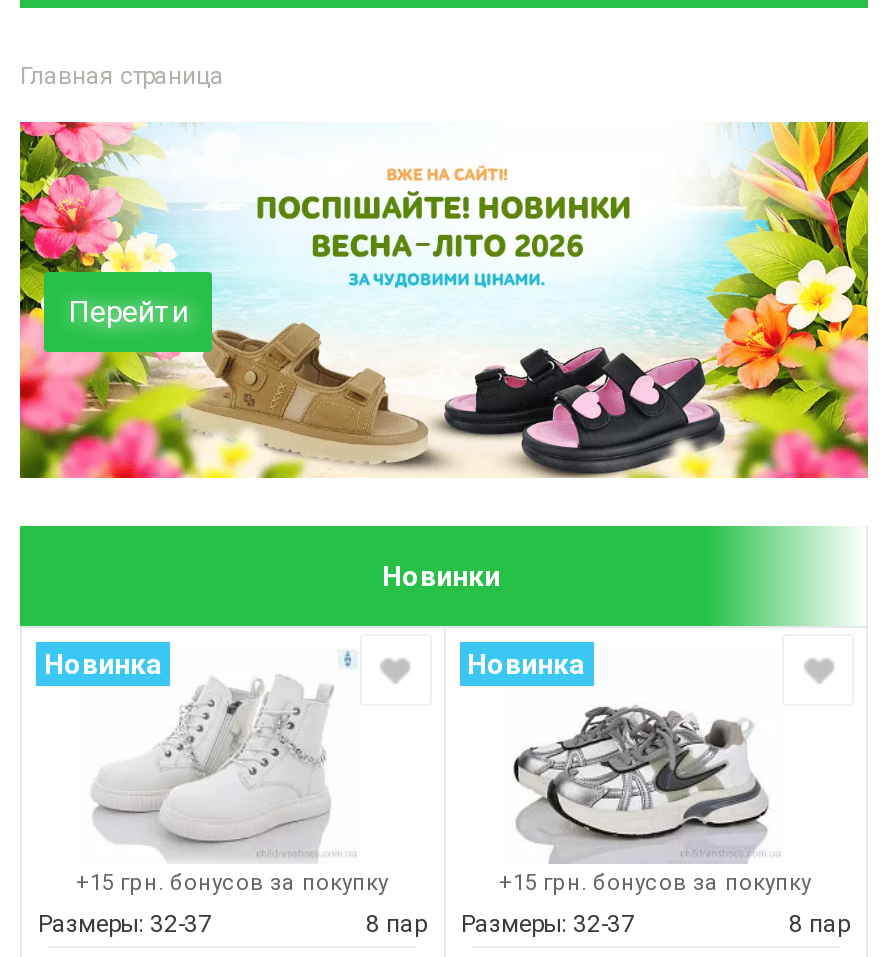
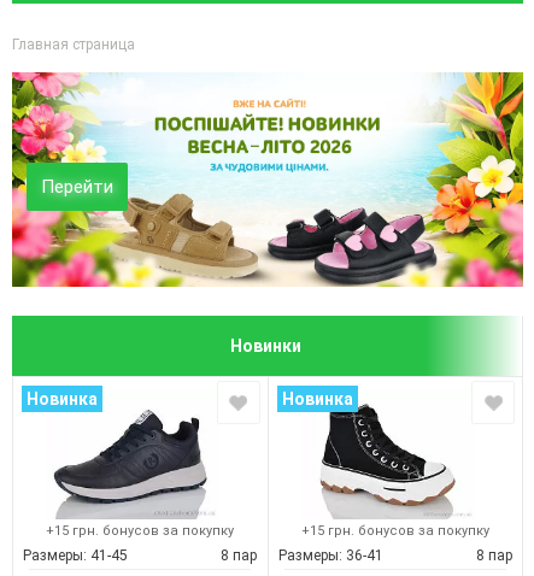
- [image]
- Размеры: 32-37
+ [image]
+ Размеры: 41-45

- [image]
- 8 пар Размеры: 32-37
+ [image]
+ 8 пар Размеры: 36-41
